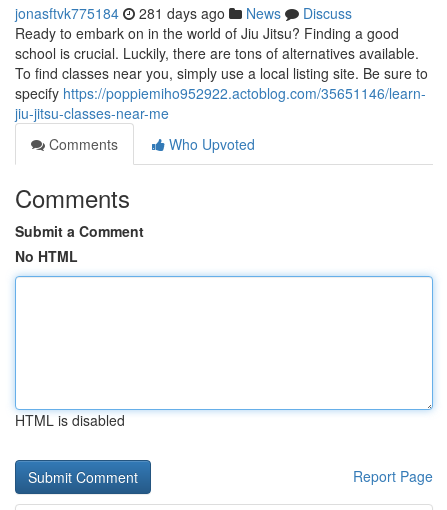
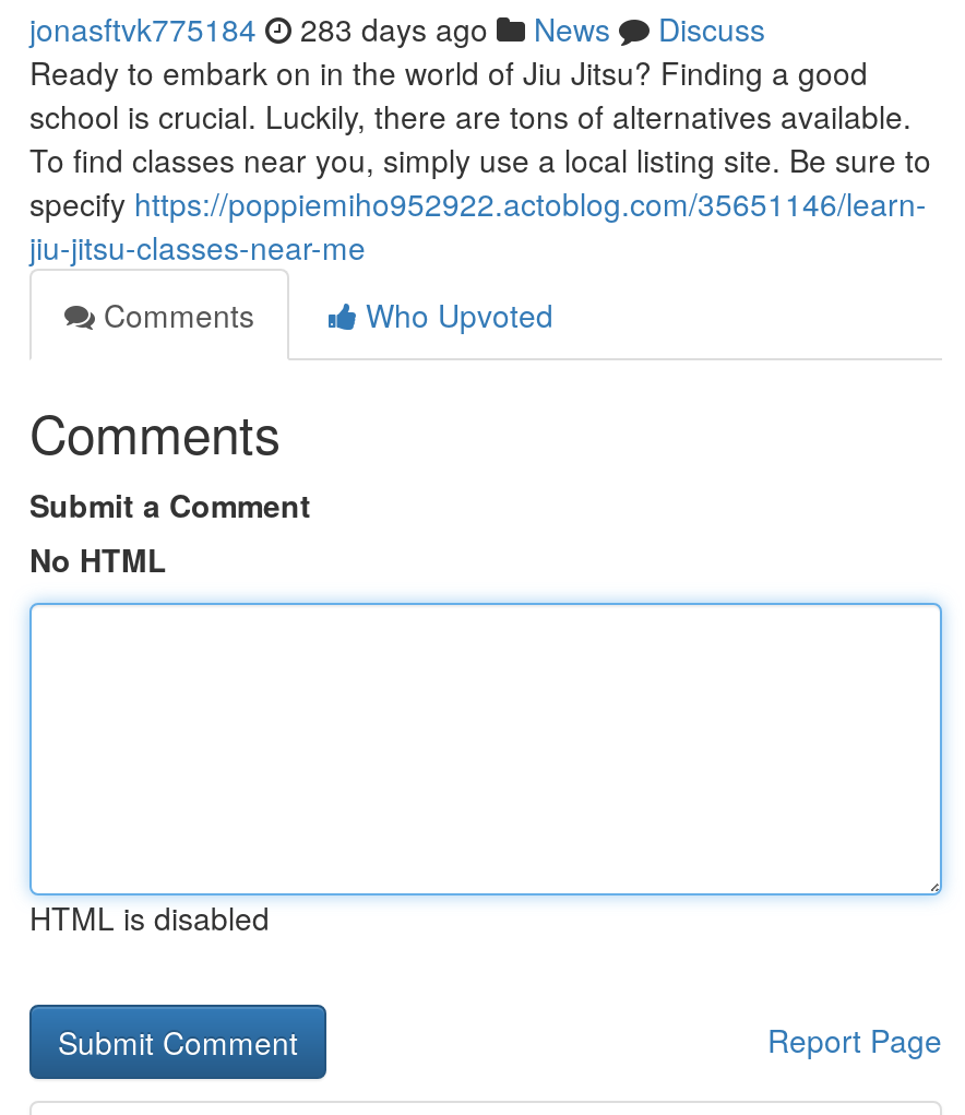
- jonasftvk775184 281 days ago News Discuss
+ jonasftvk775184 283 days ago News Discuss
